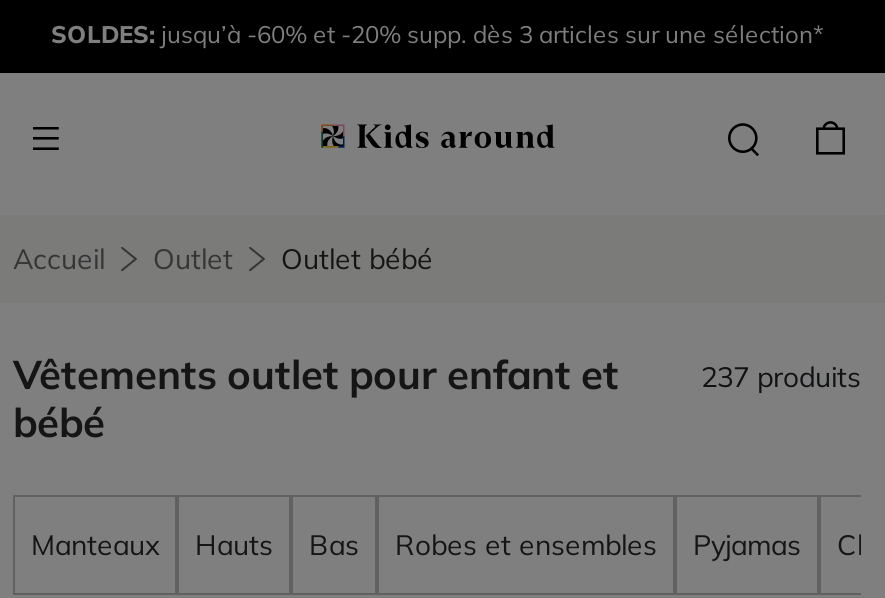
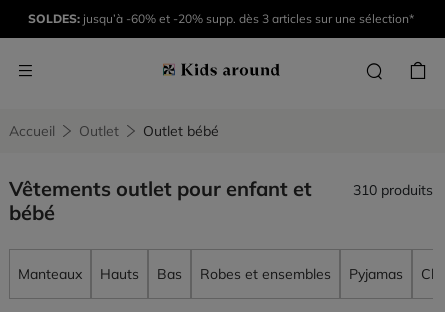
- 237 produits
+ 310 produits
